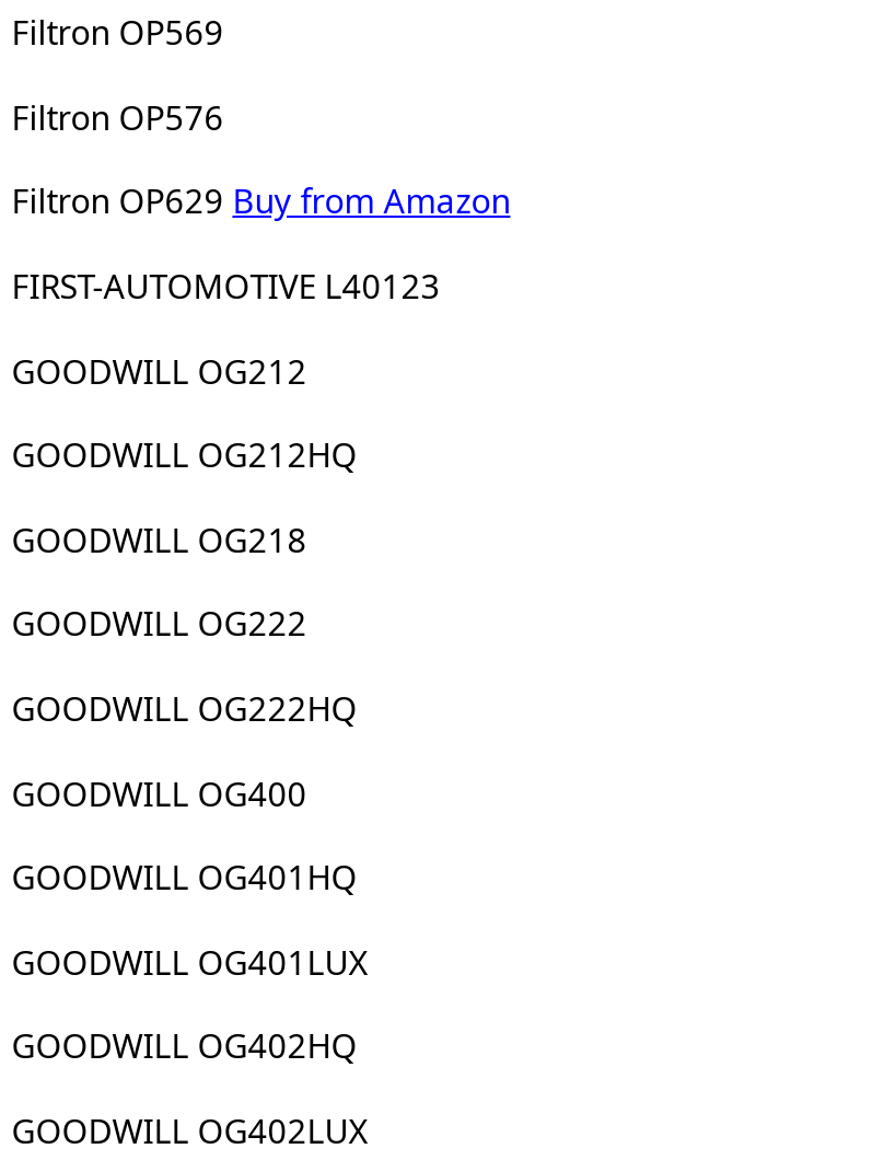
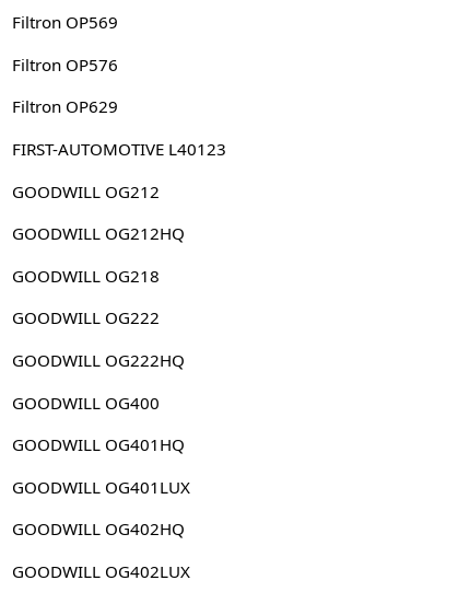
- Filtron OP629 Buy from Amazon
+ Filtron OP629
